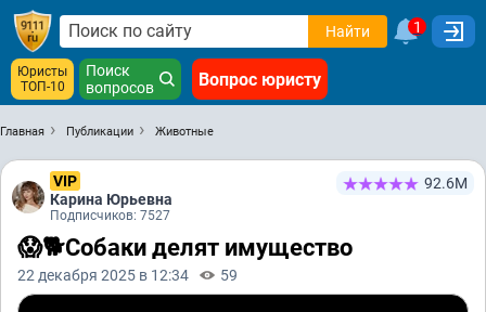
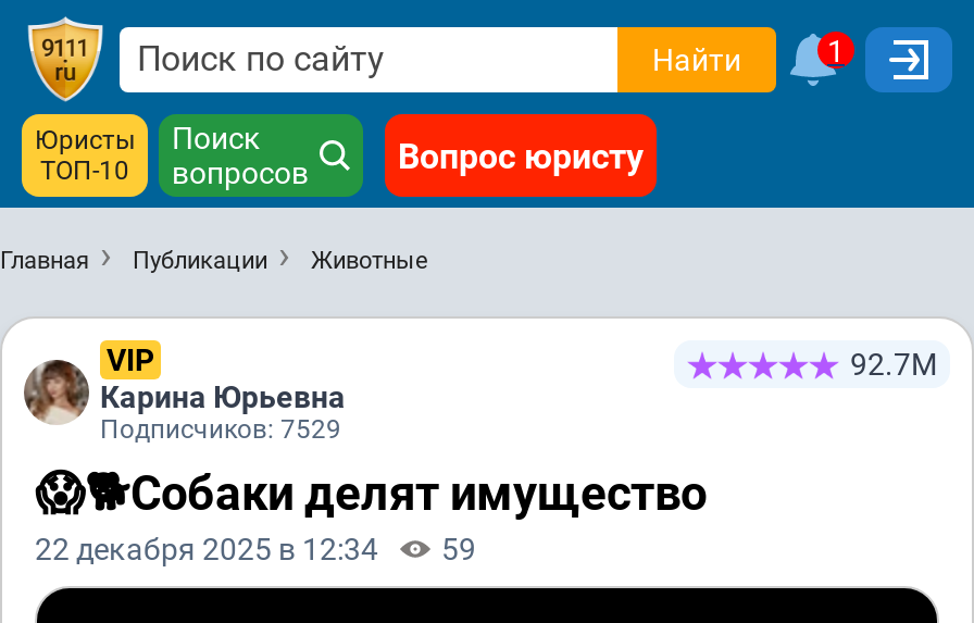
- 92.6М
+ 92.7М

- Подписчиков: 7527
+ Подписчиков: 7529
